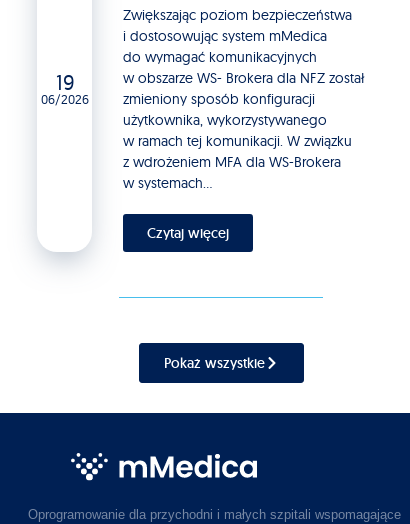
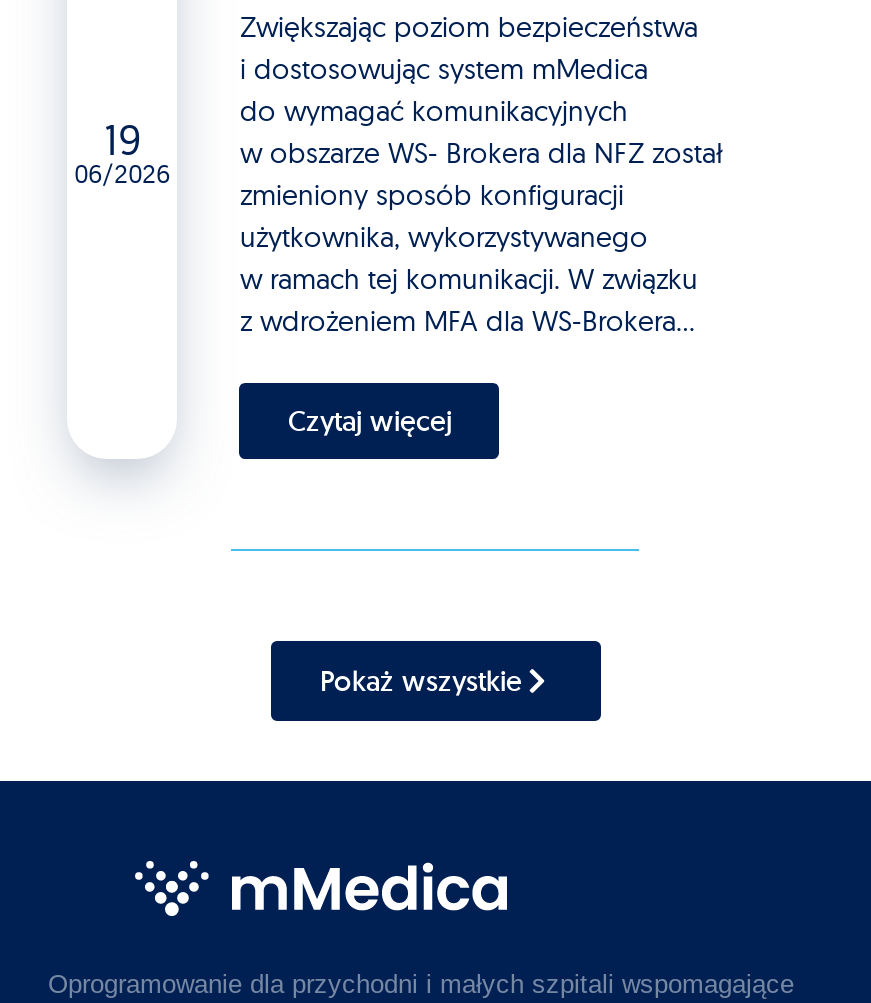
- z wdrożeniem MFA dla WS-Brokera
- w systemach...
+ z wdrożeniem MFA dla WS-Brokera...
